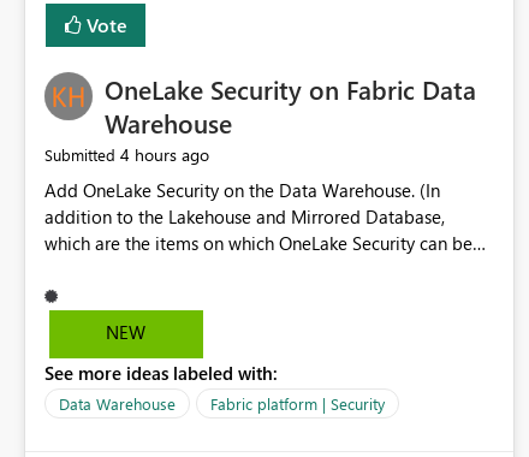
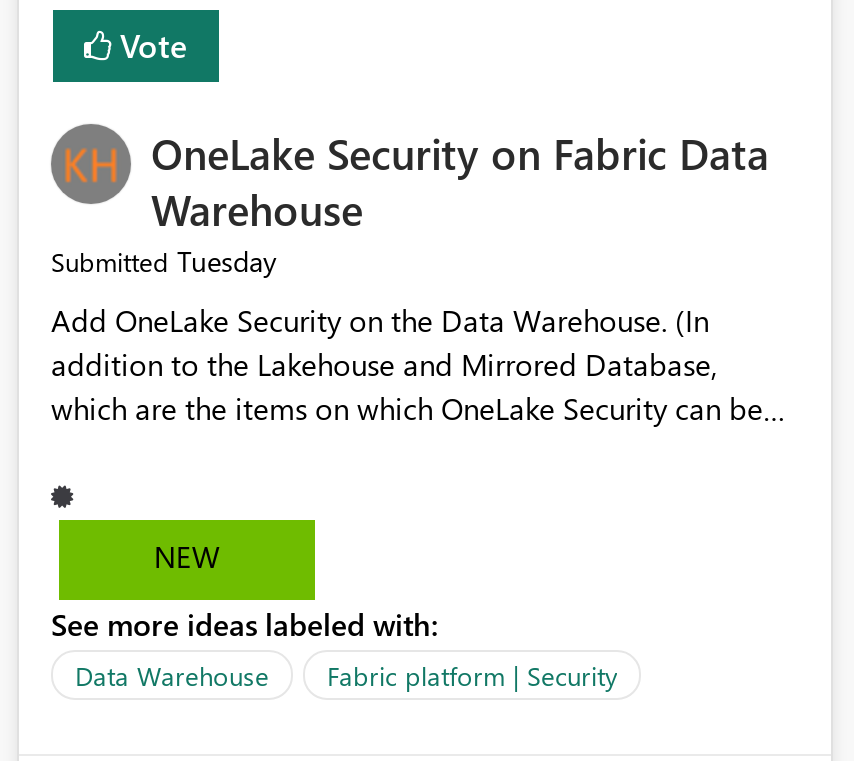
- Submitted 4 hours ago
+ Submitted Tuesday
